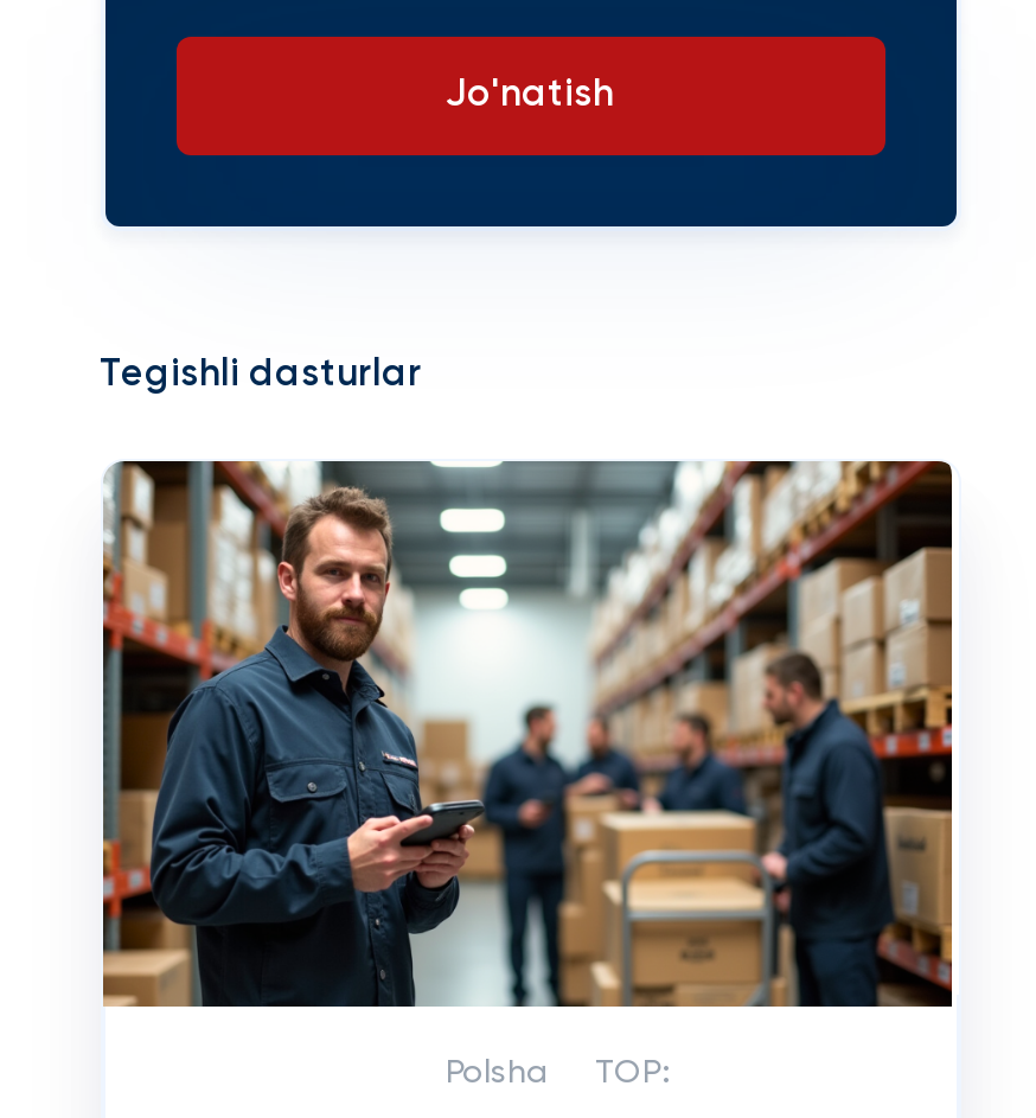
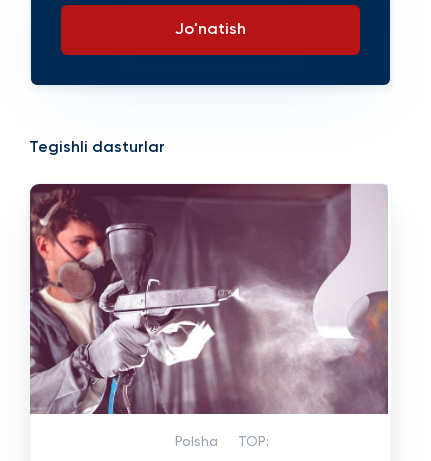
- [image]
+ [image]
